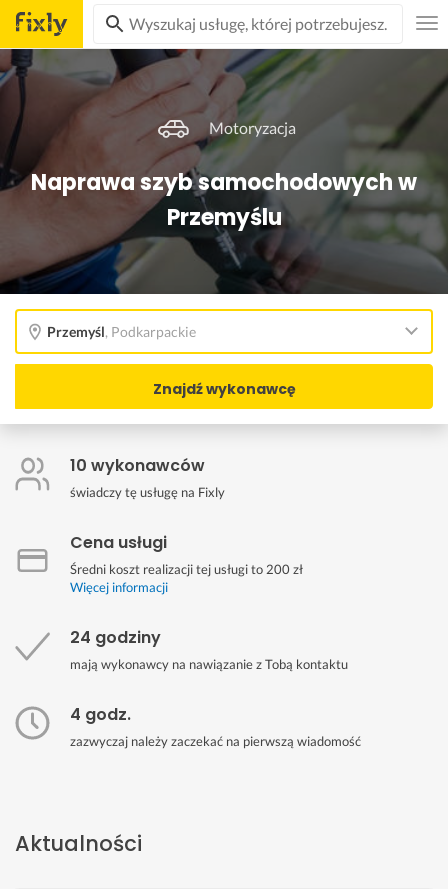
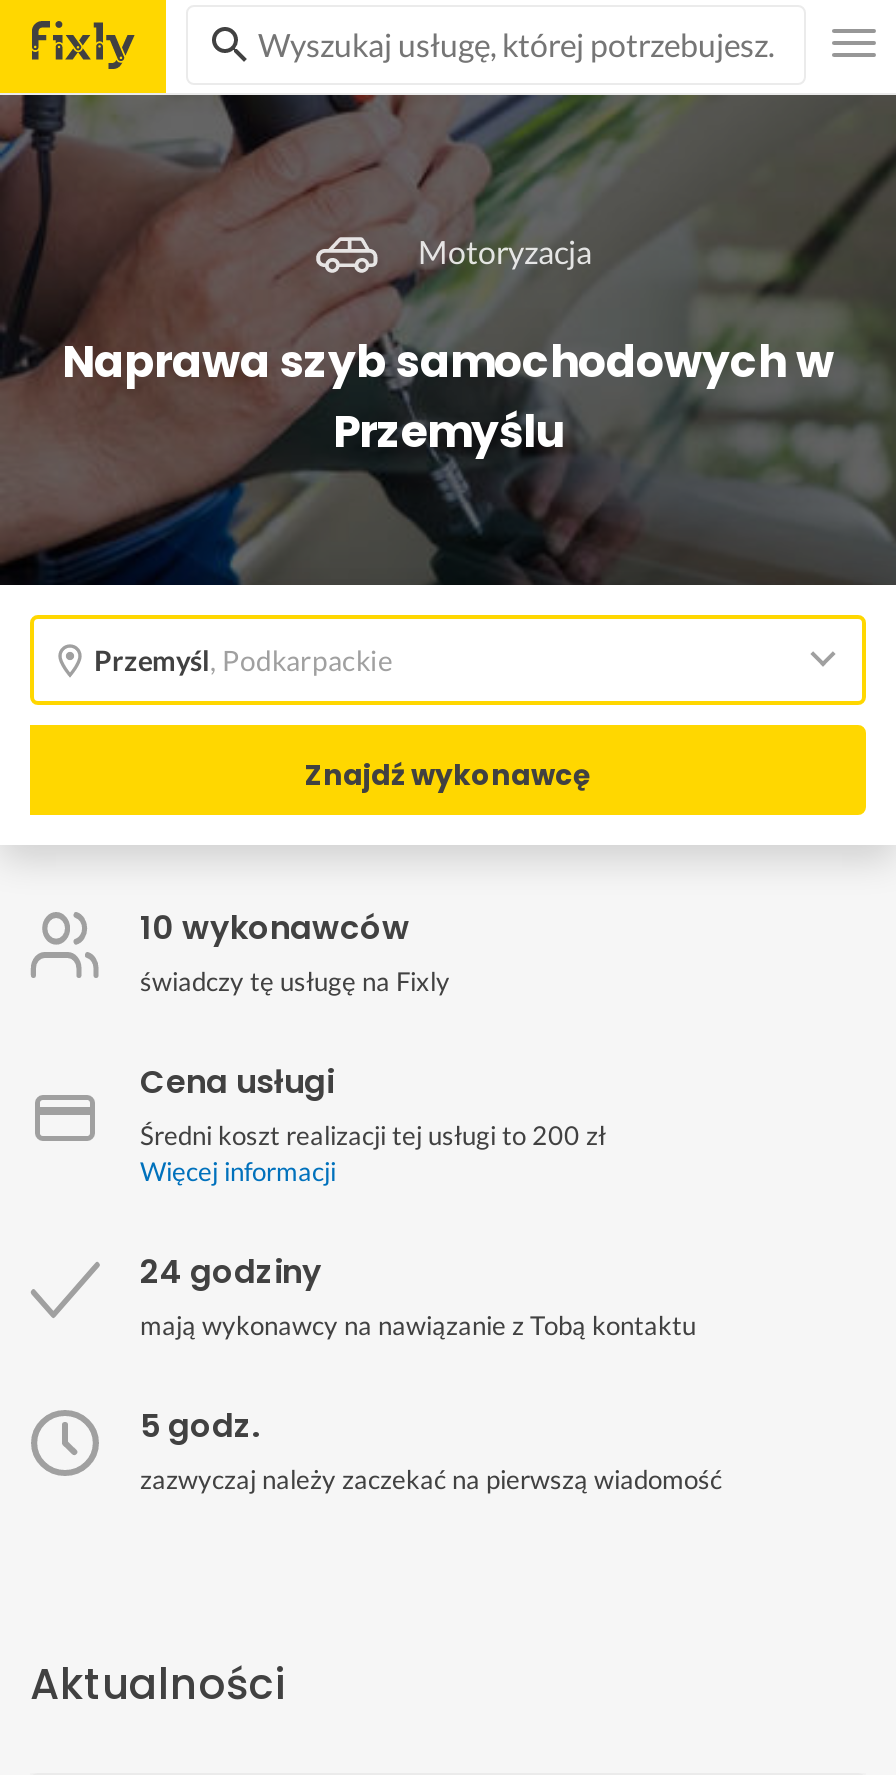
- 4 godz.
+ 5 godz.
